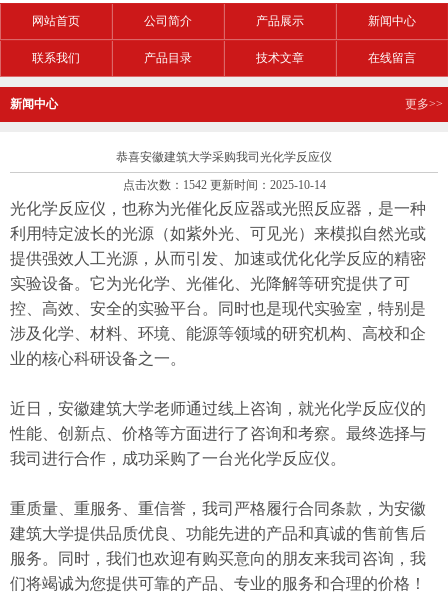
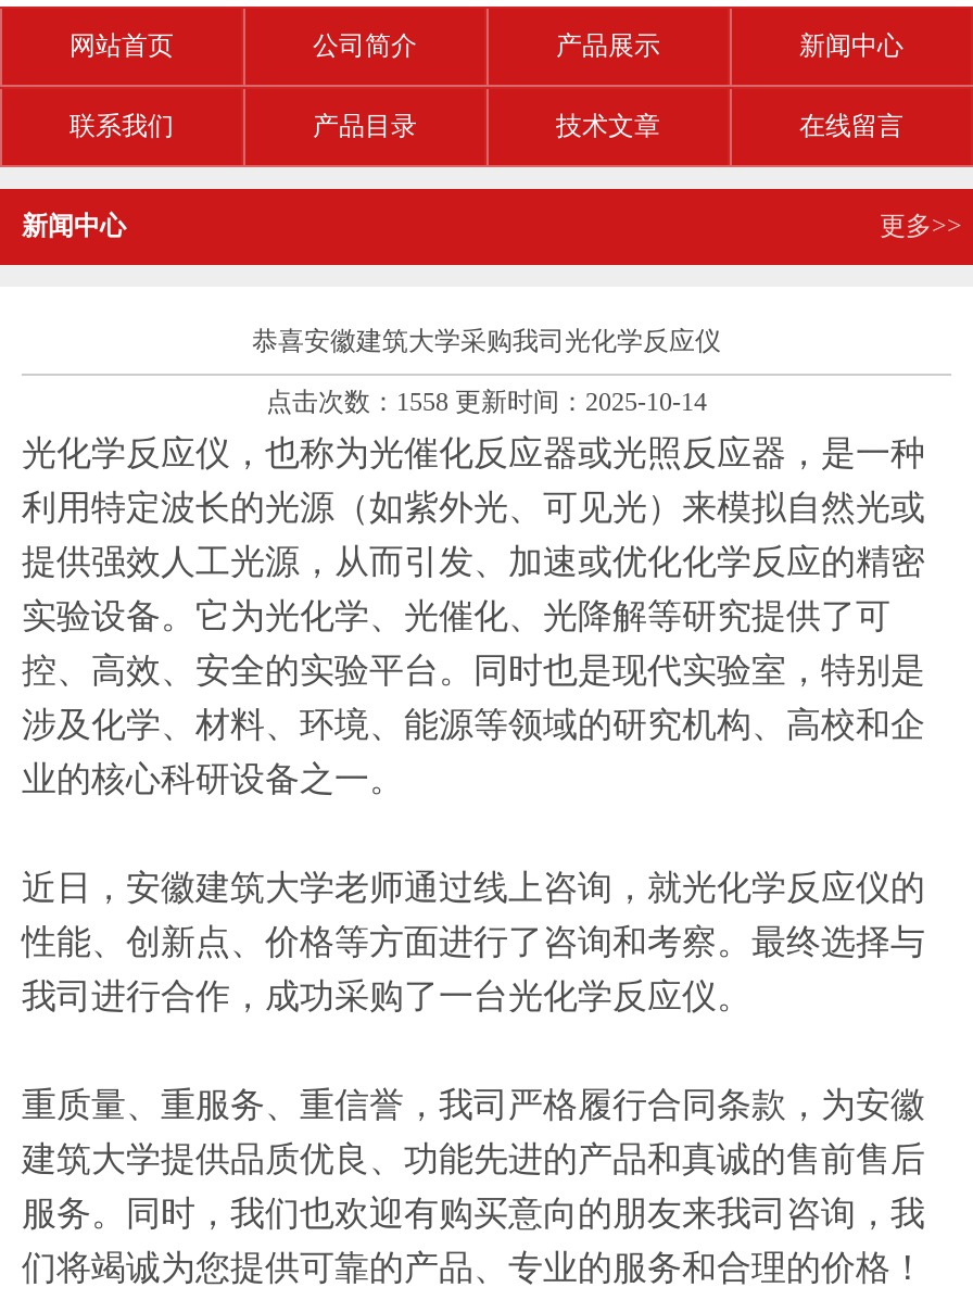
- 点击次数：1542 更新时间：2025-10-14
+ 点击次数：1558 更新时间：2025-10-14
